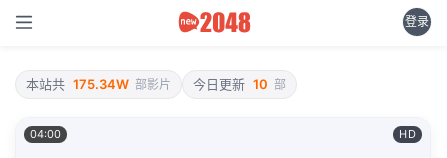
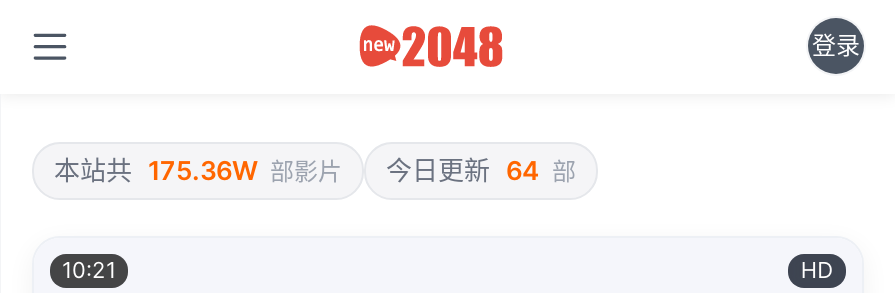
- 本站共 175.34W 部影片
+ 本站共 175.36W 部影片

- 今日更新 10 部
+ 今日更新 64 部

- 04:00
+ 10:21
